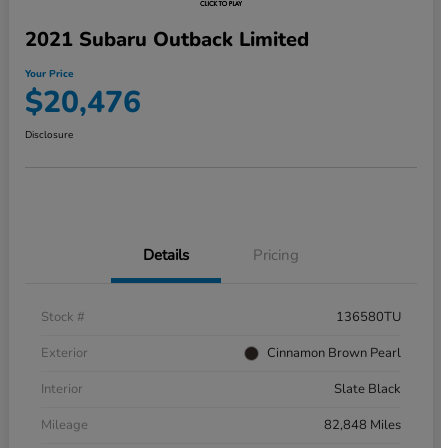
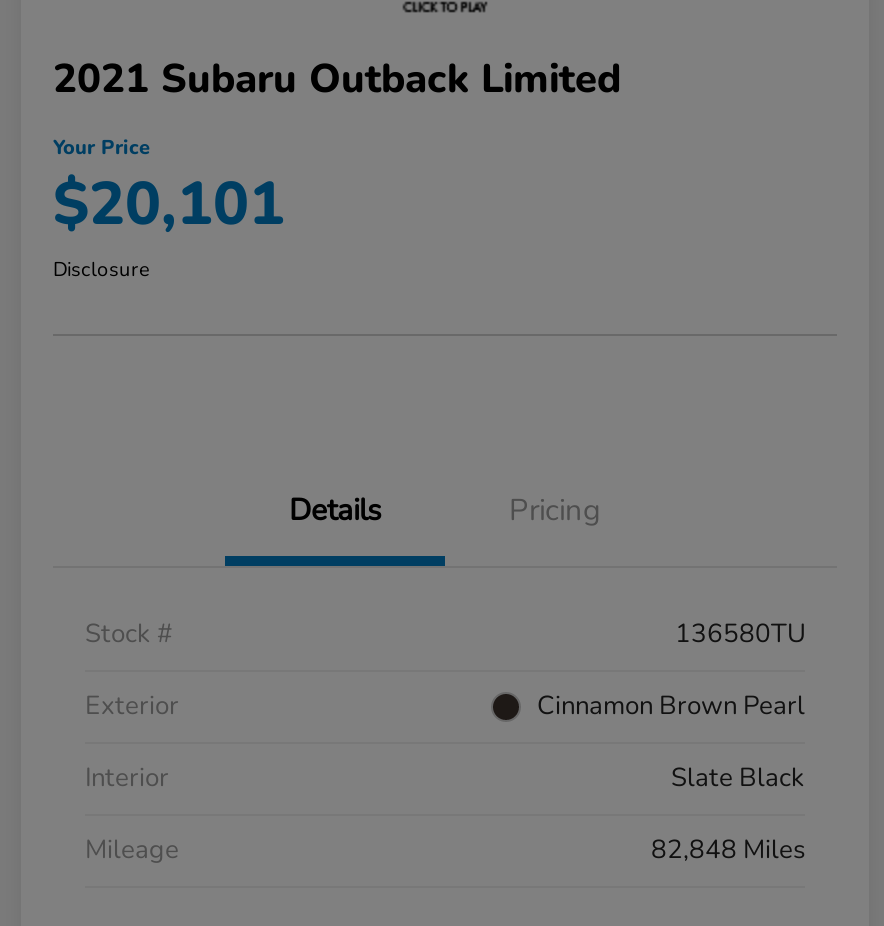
- $20,476
+ $20,101
